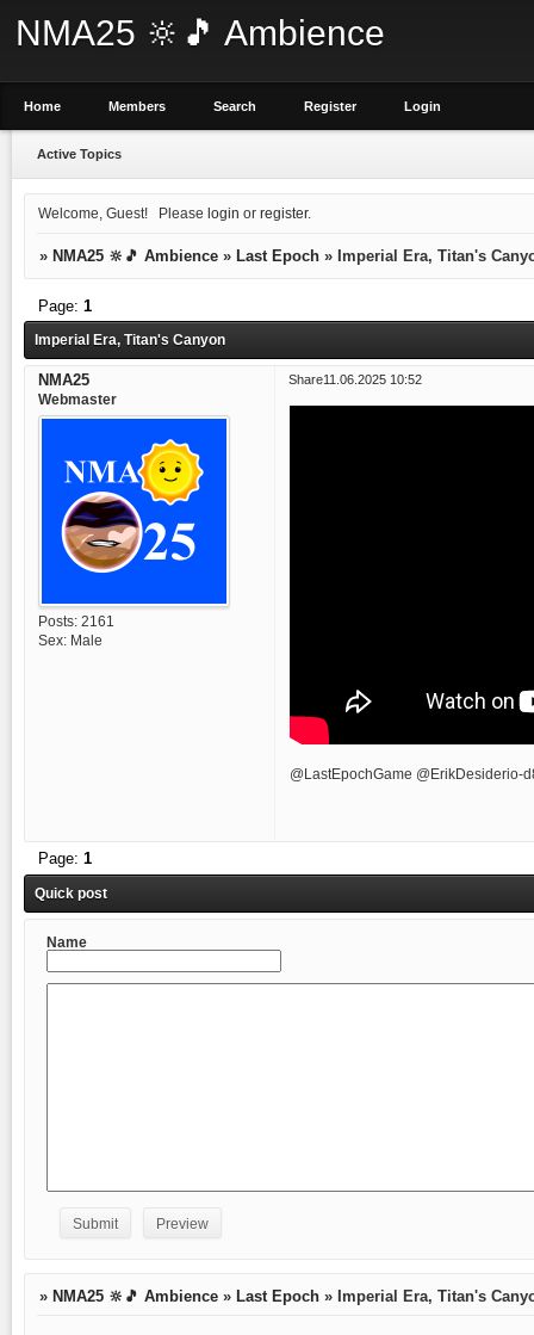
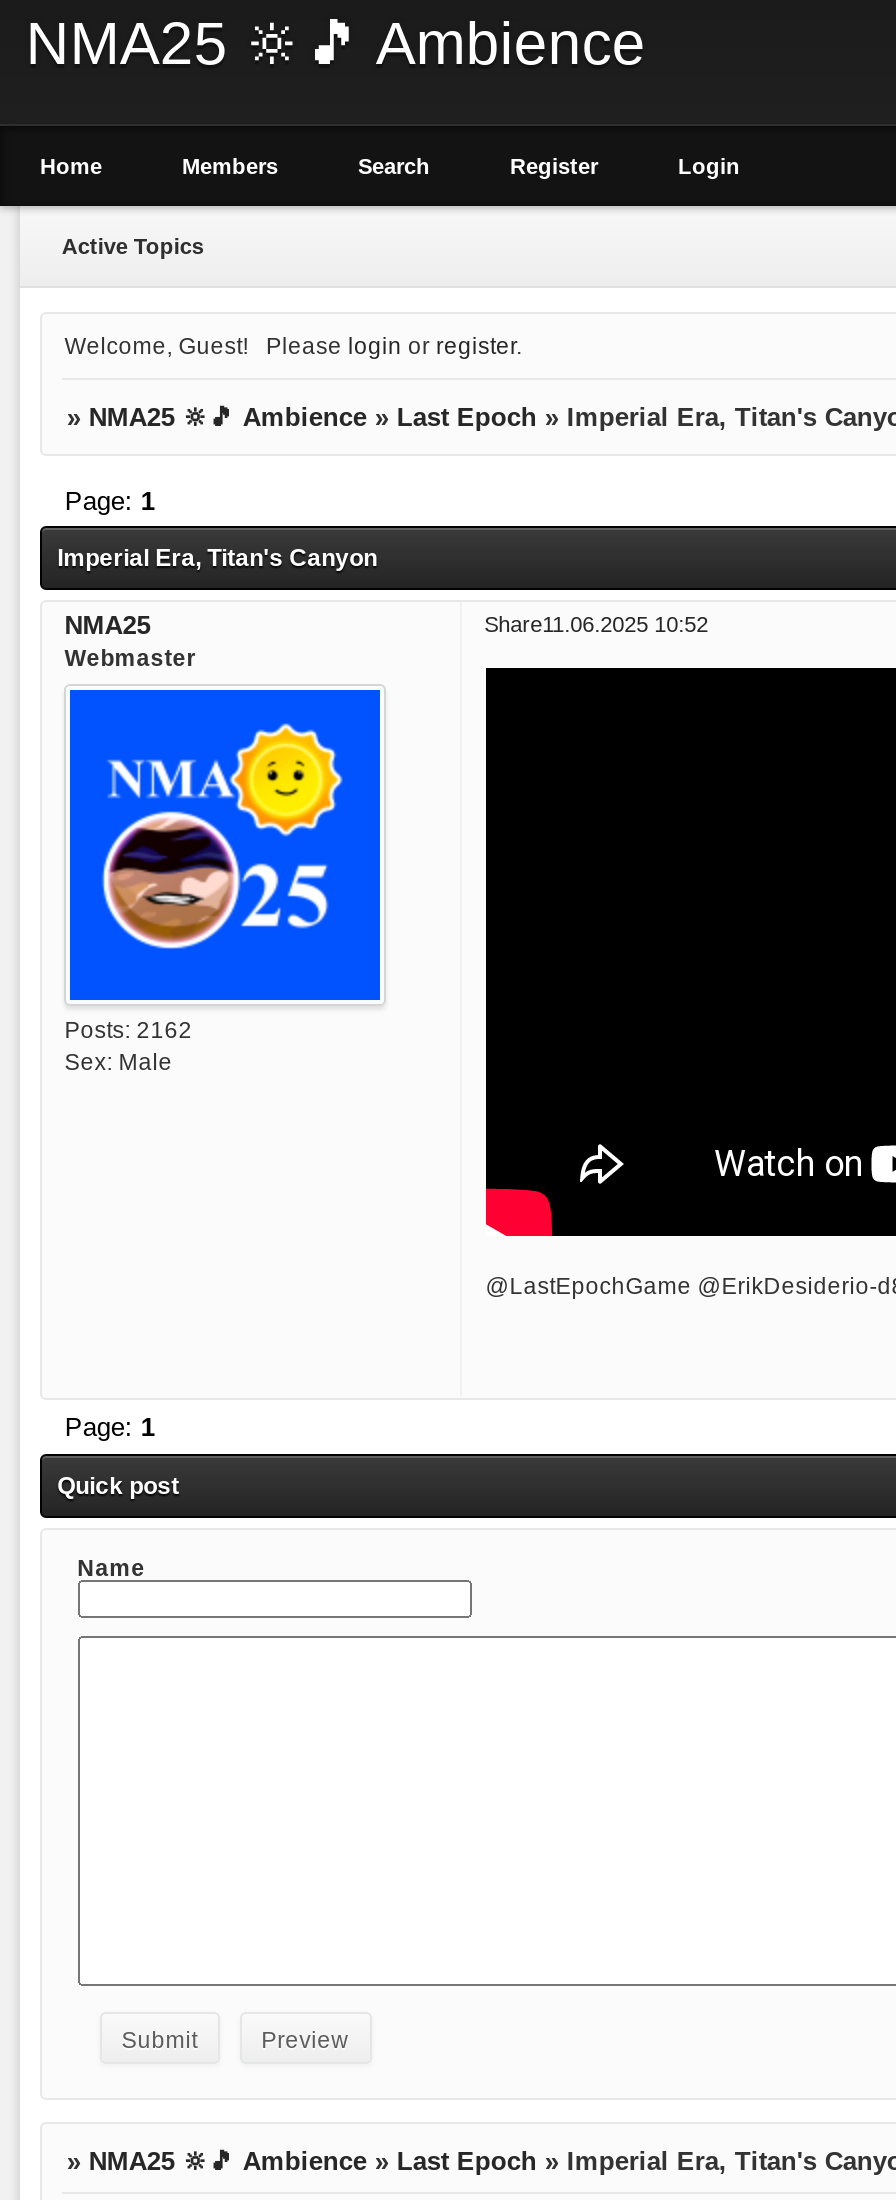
- Posts: 2161
+ Posts: 2162
